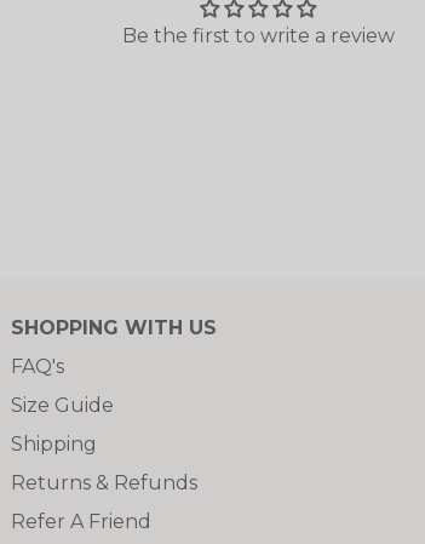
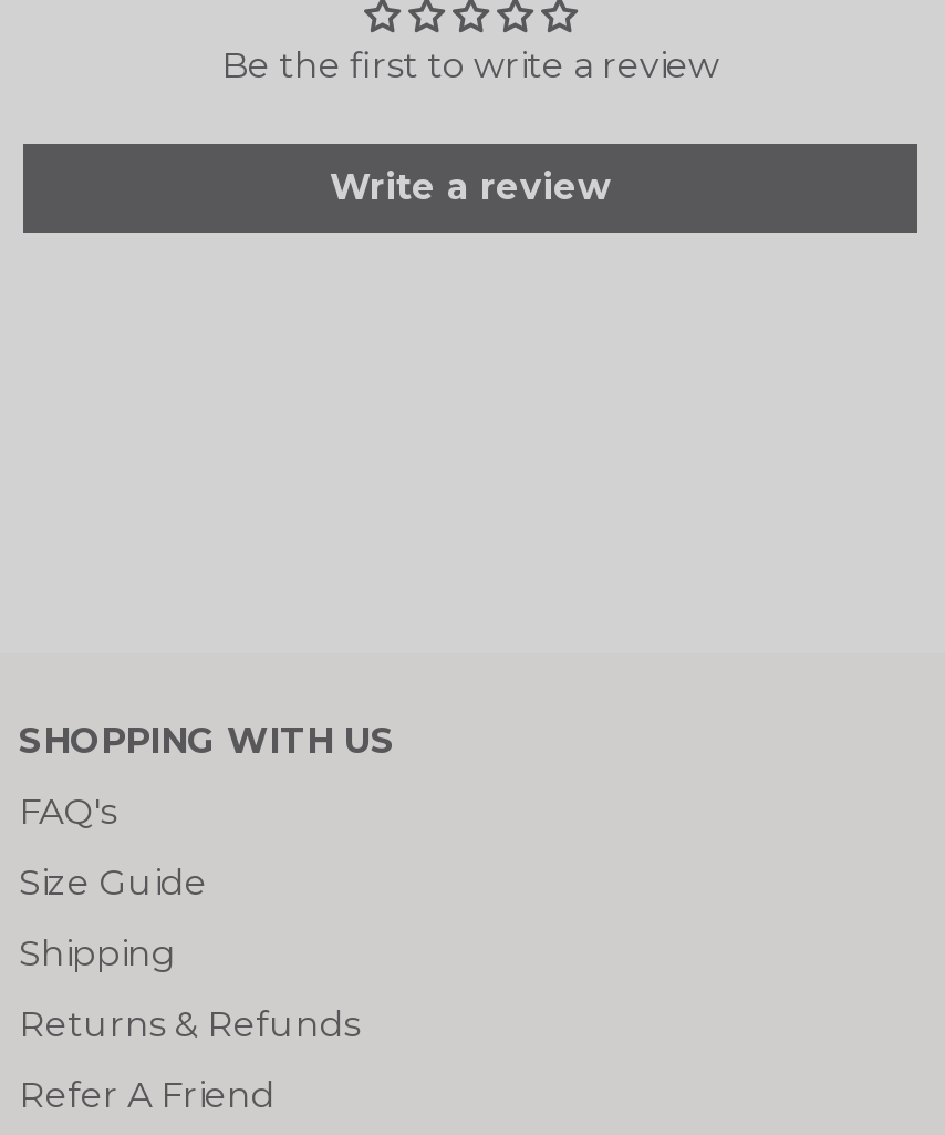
+ Write a review
